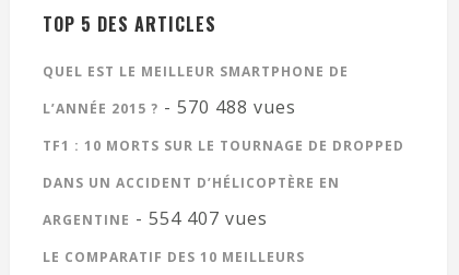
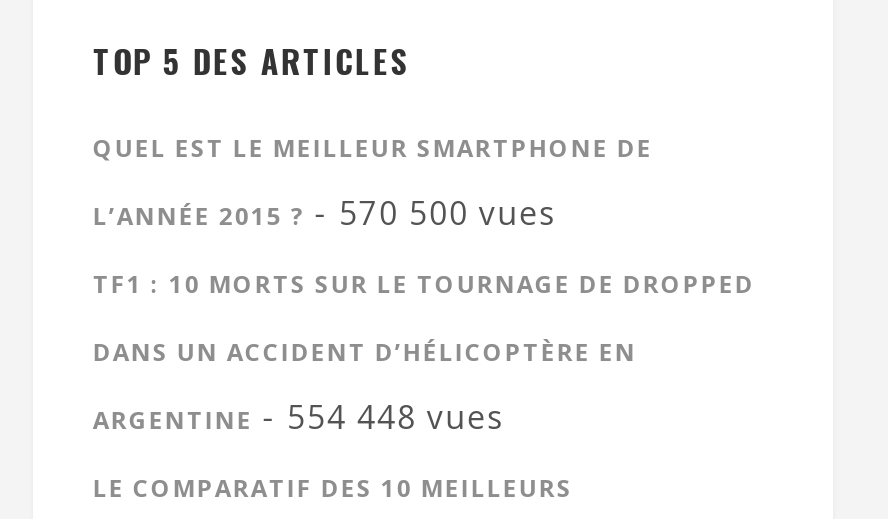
- L’ANNÉE 2015 ? - 570 488 vues
+ L’ANNÉE 2015 ? - 570 500 vues

- ARGENTINE - 554 407 vues
+ ARGENTINE - 554 448 vues
